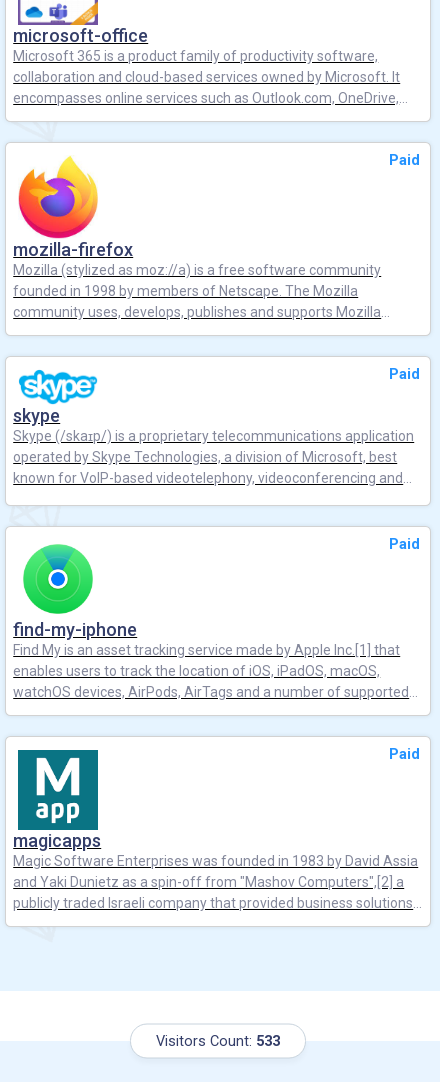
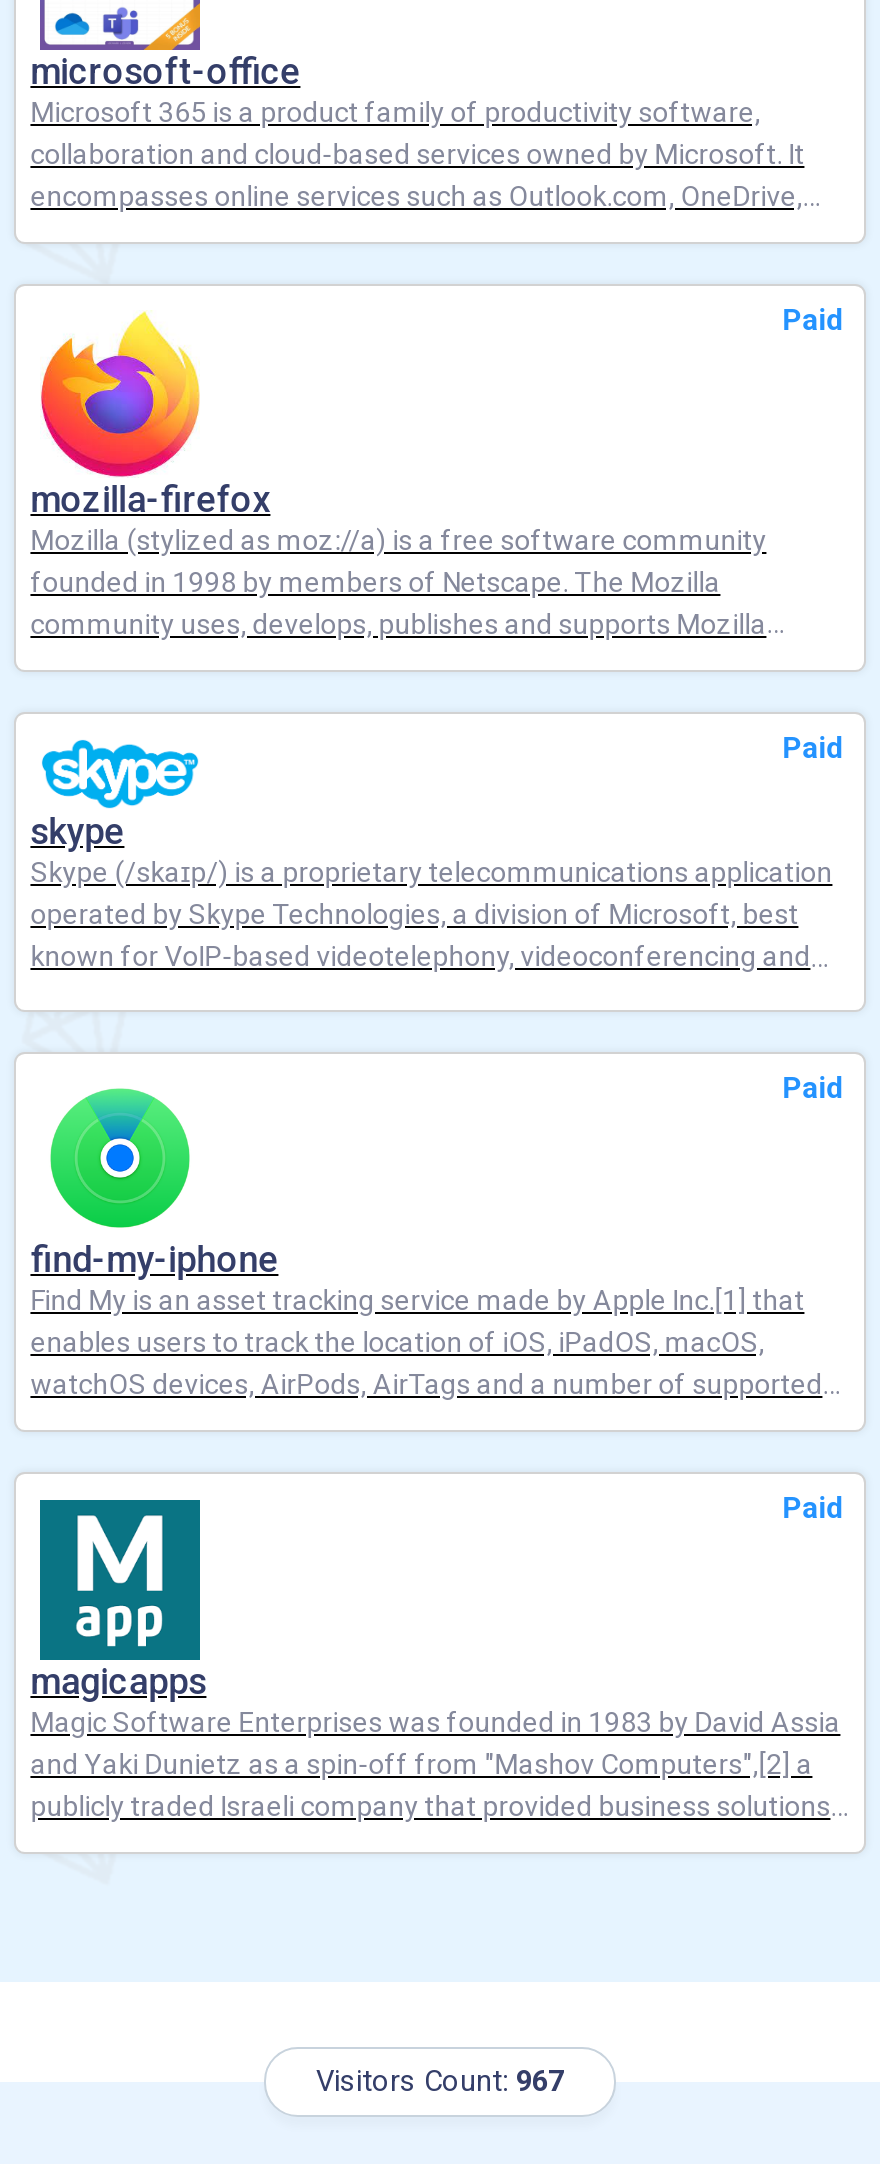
- Visitors Count: 533
+ Visitors Count: 967
